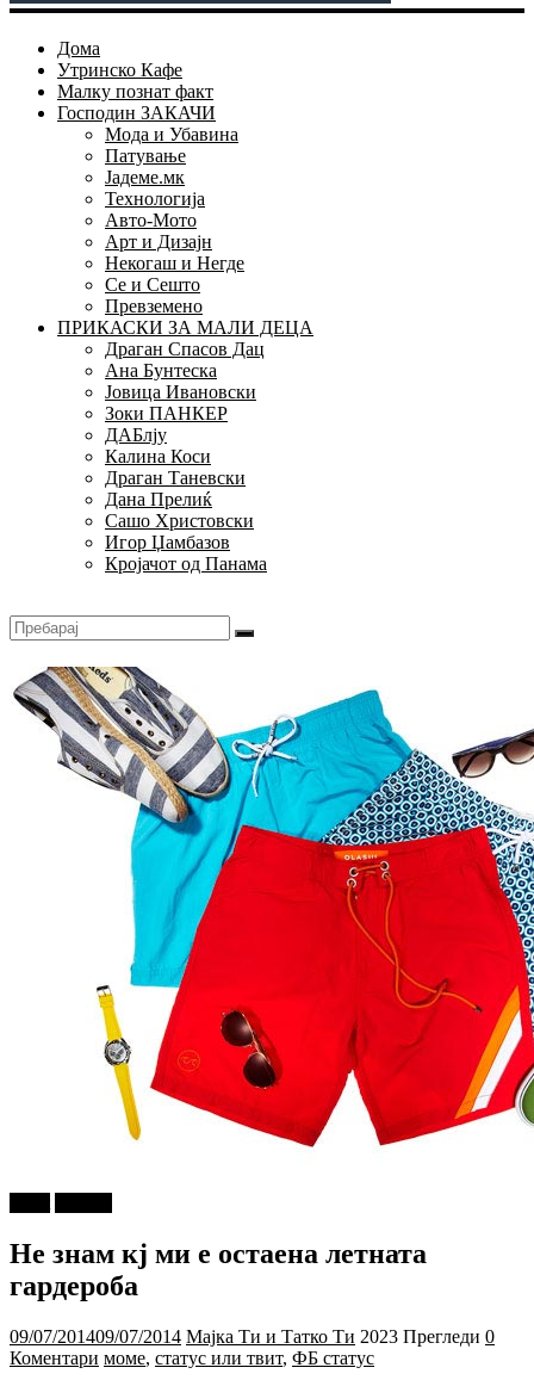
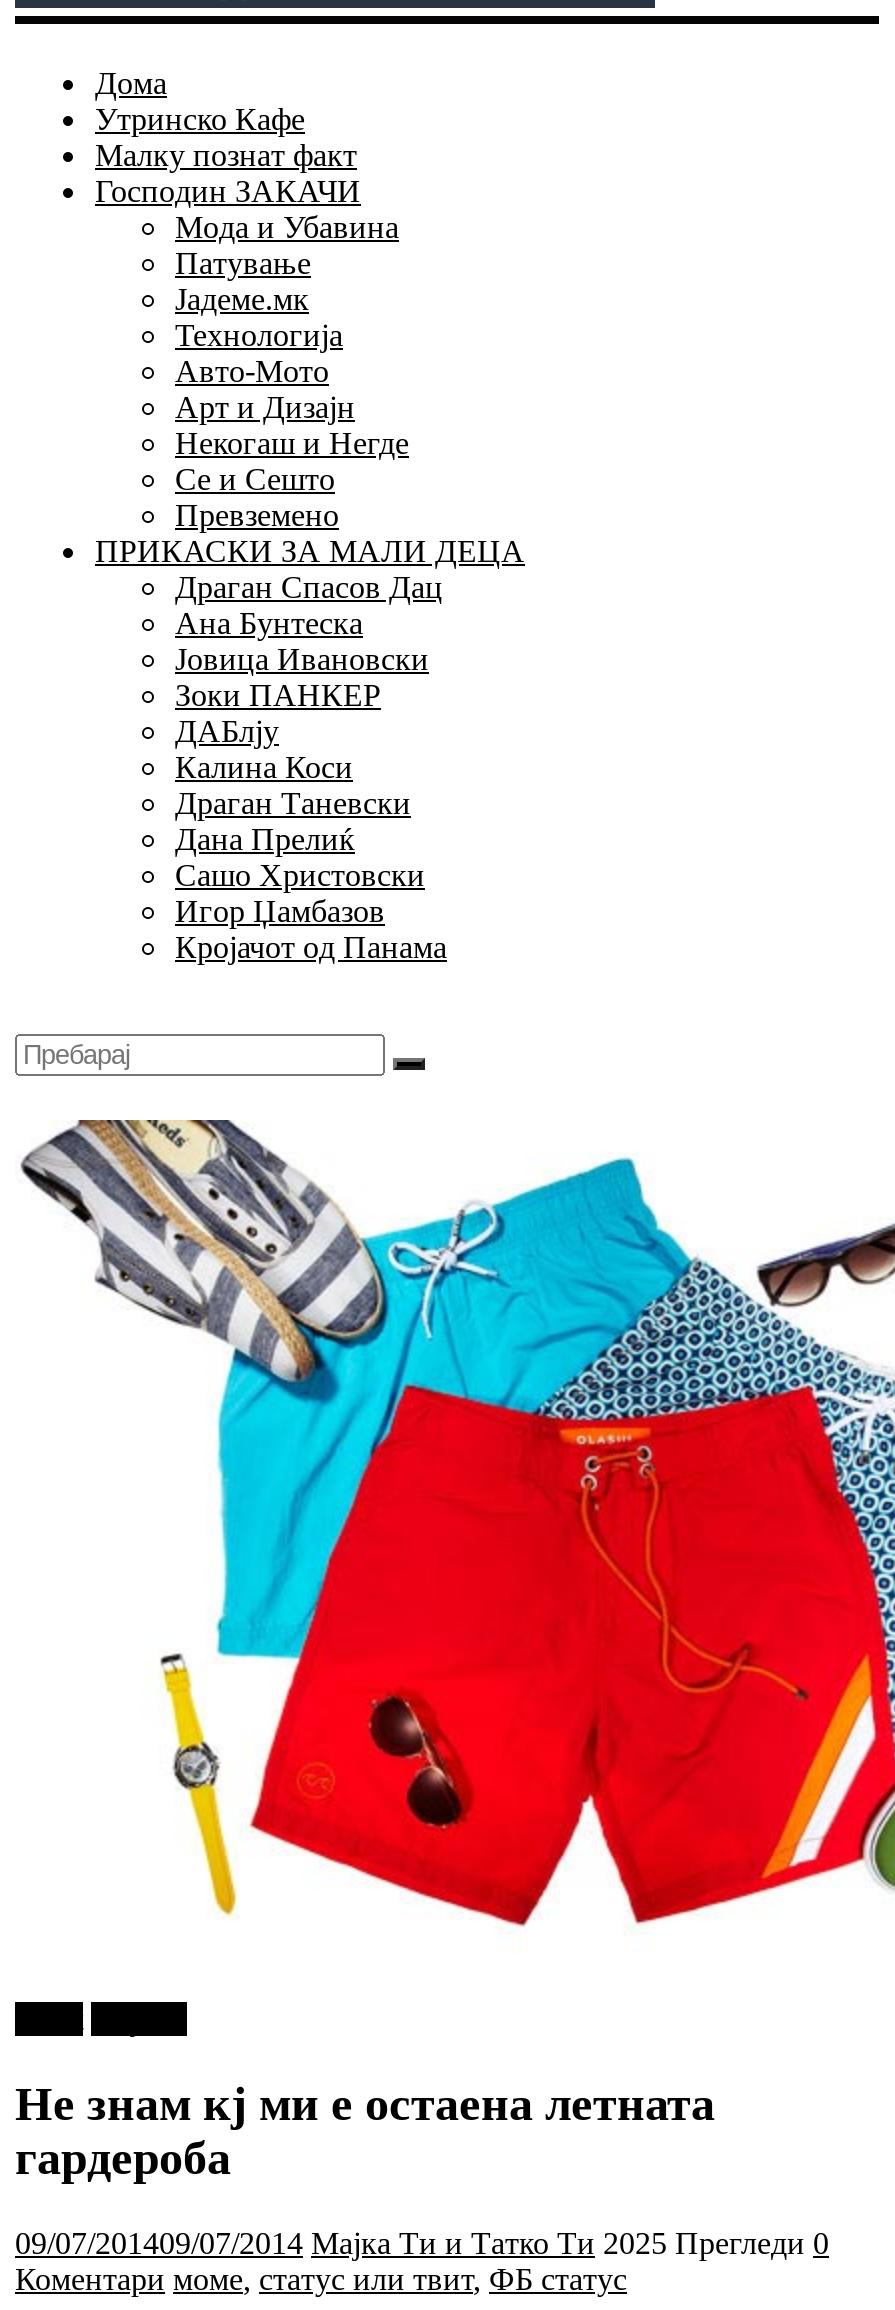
- 09/07/201409/07/2014 Мајка Ти и Татко Ти 2023 Прегледи 0
+ 09/07/201409/07/2014 Мајка Ти и Татко Ти 2025 Прегледи 0
